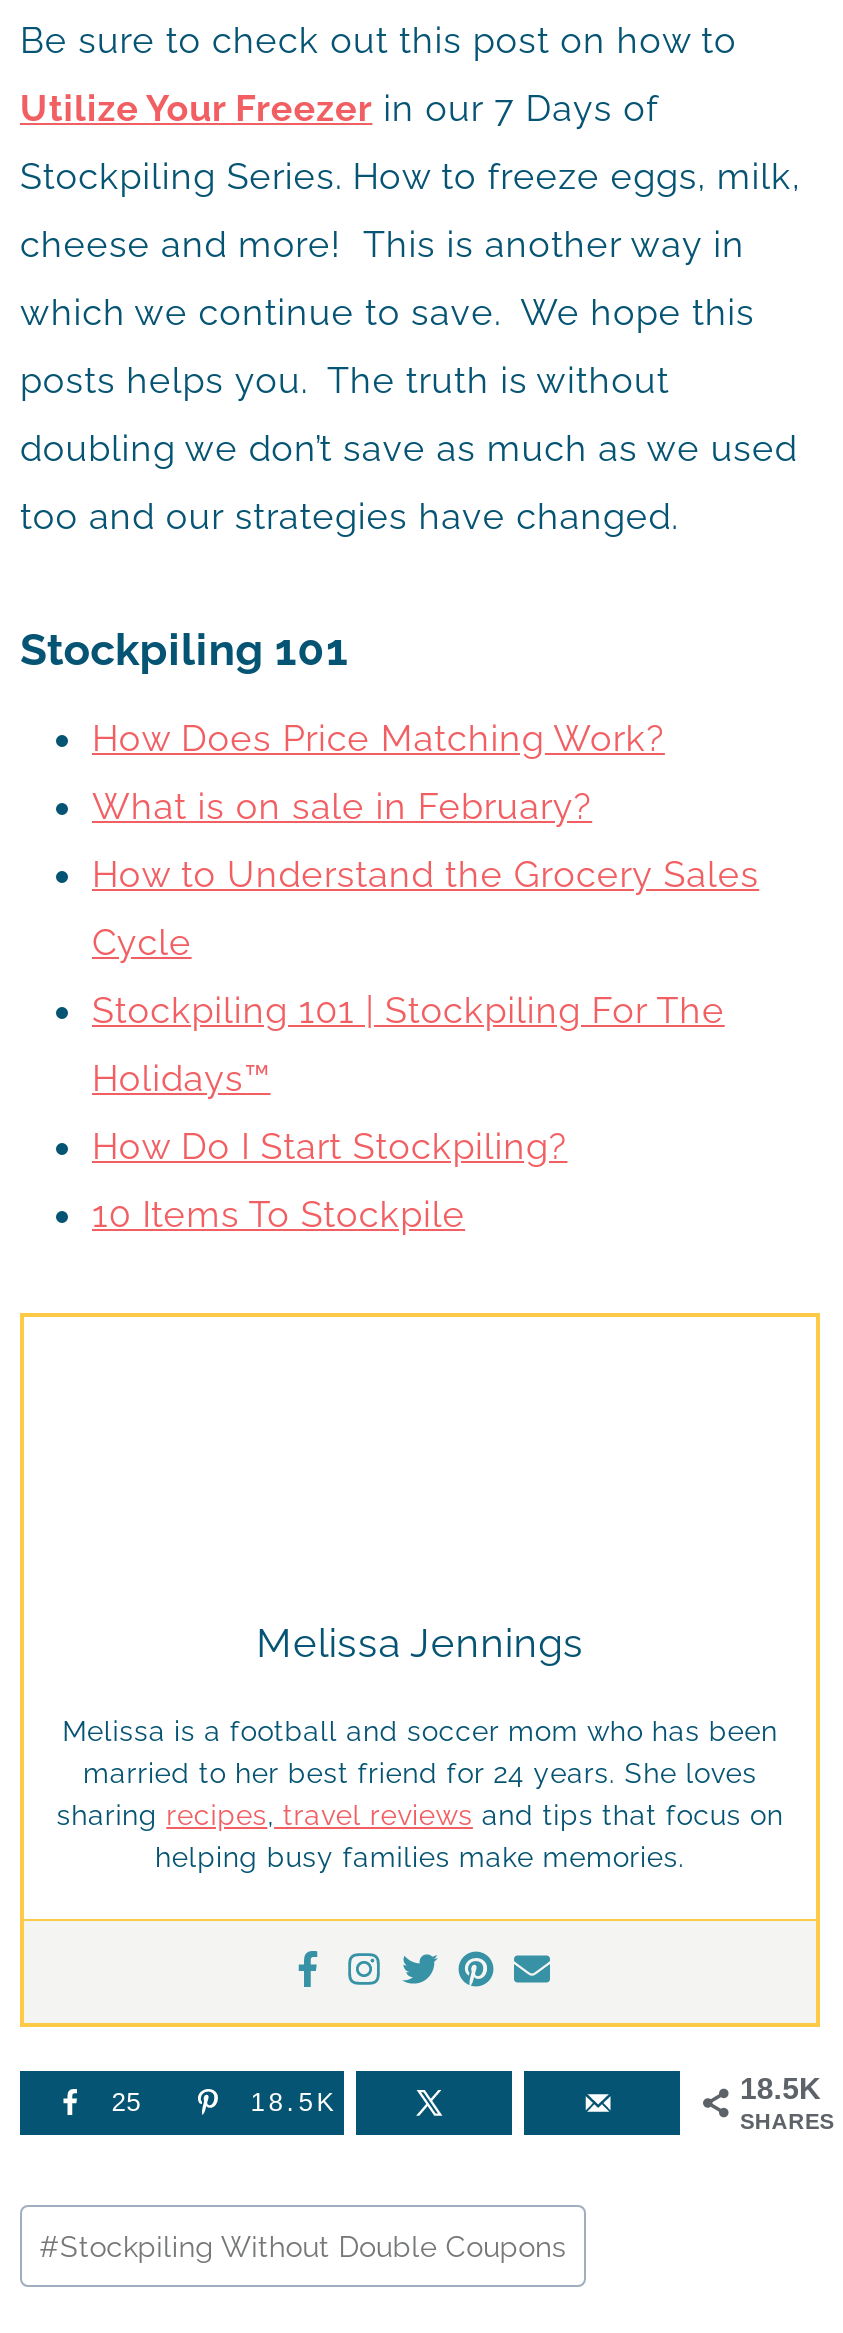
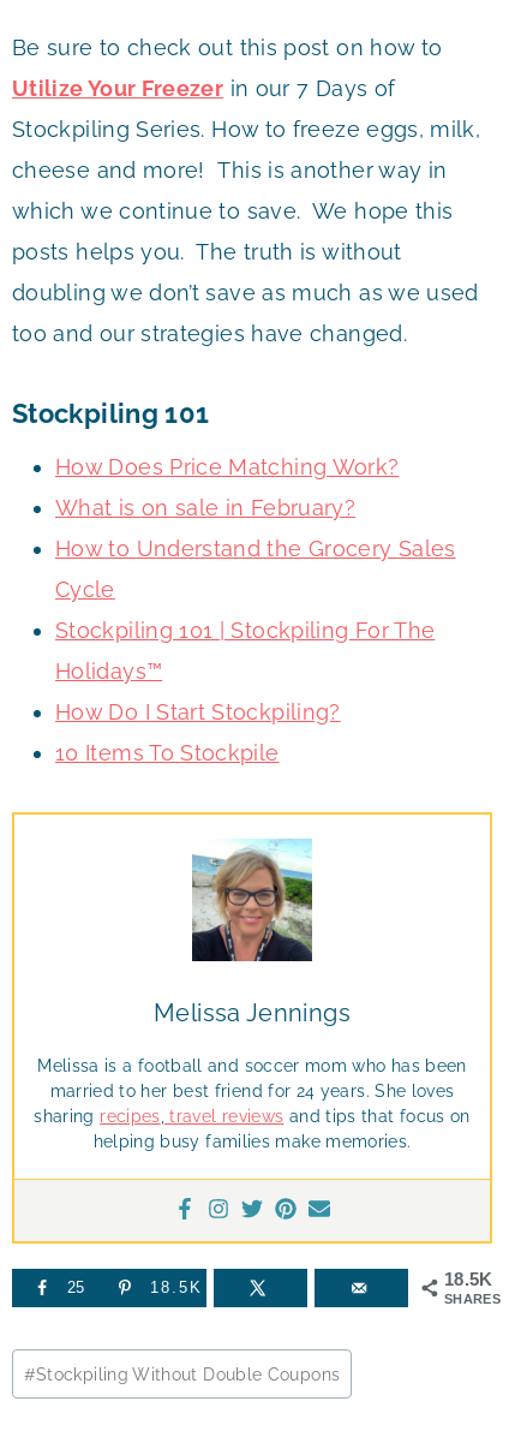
+ [image]
